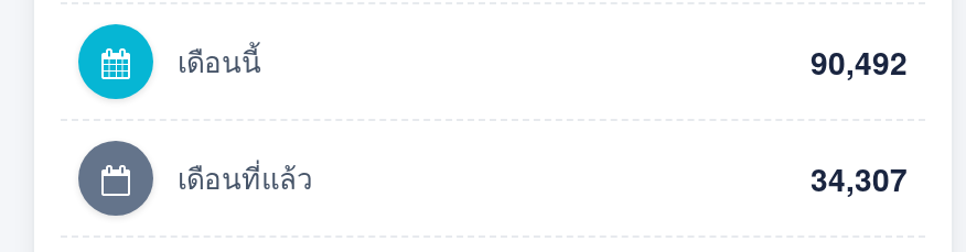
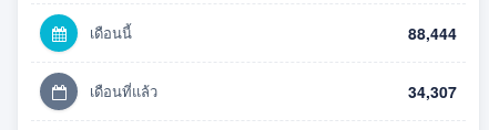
- 90,492
+ 88,444
